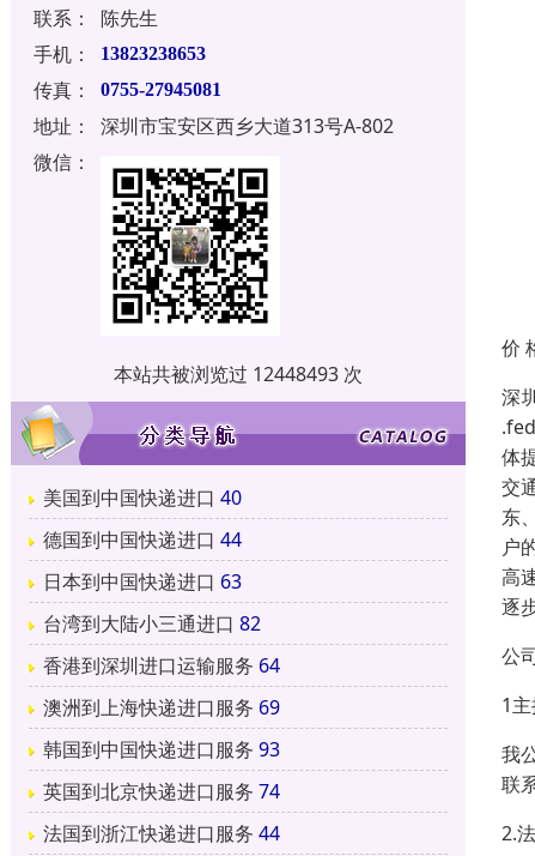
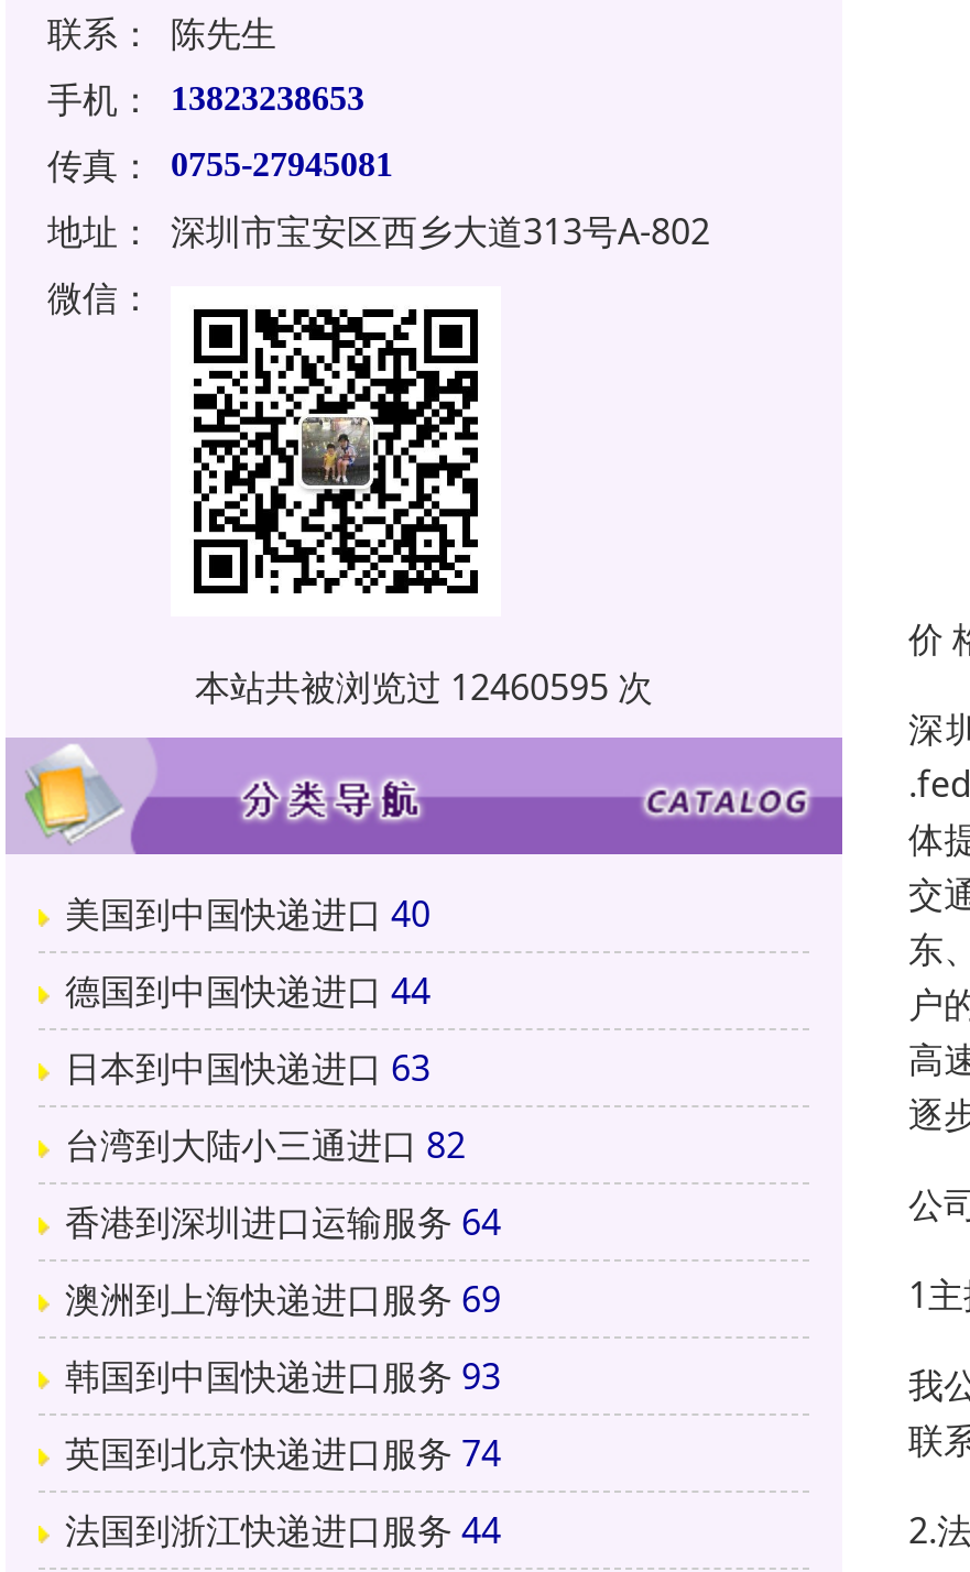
- 本站共被浏览过 12448493 次
+ 本站共被浏览过 12460595 次
